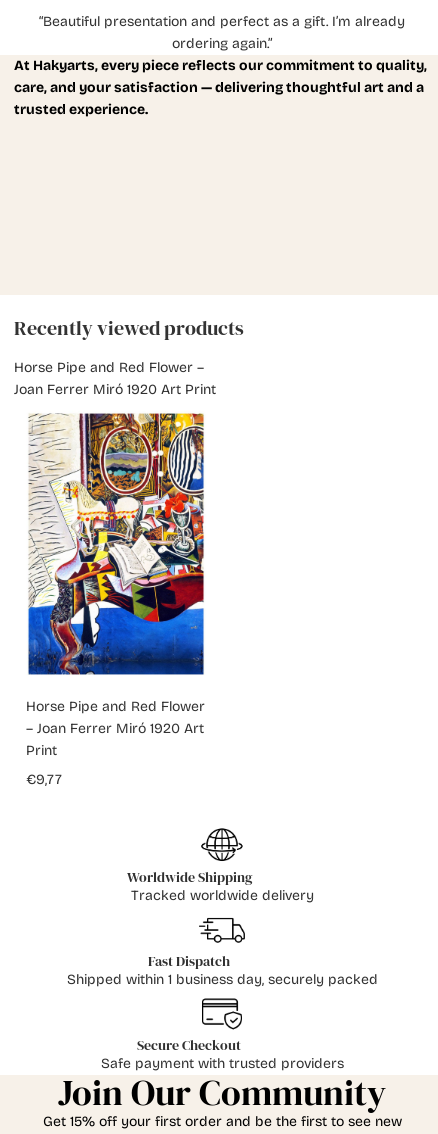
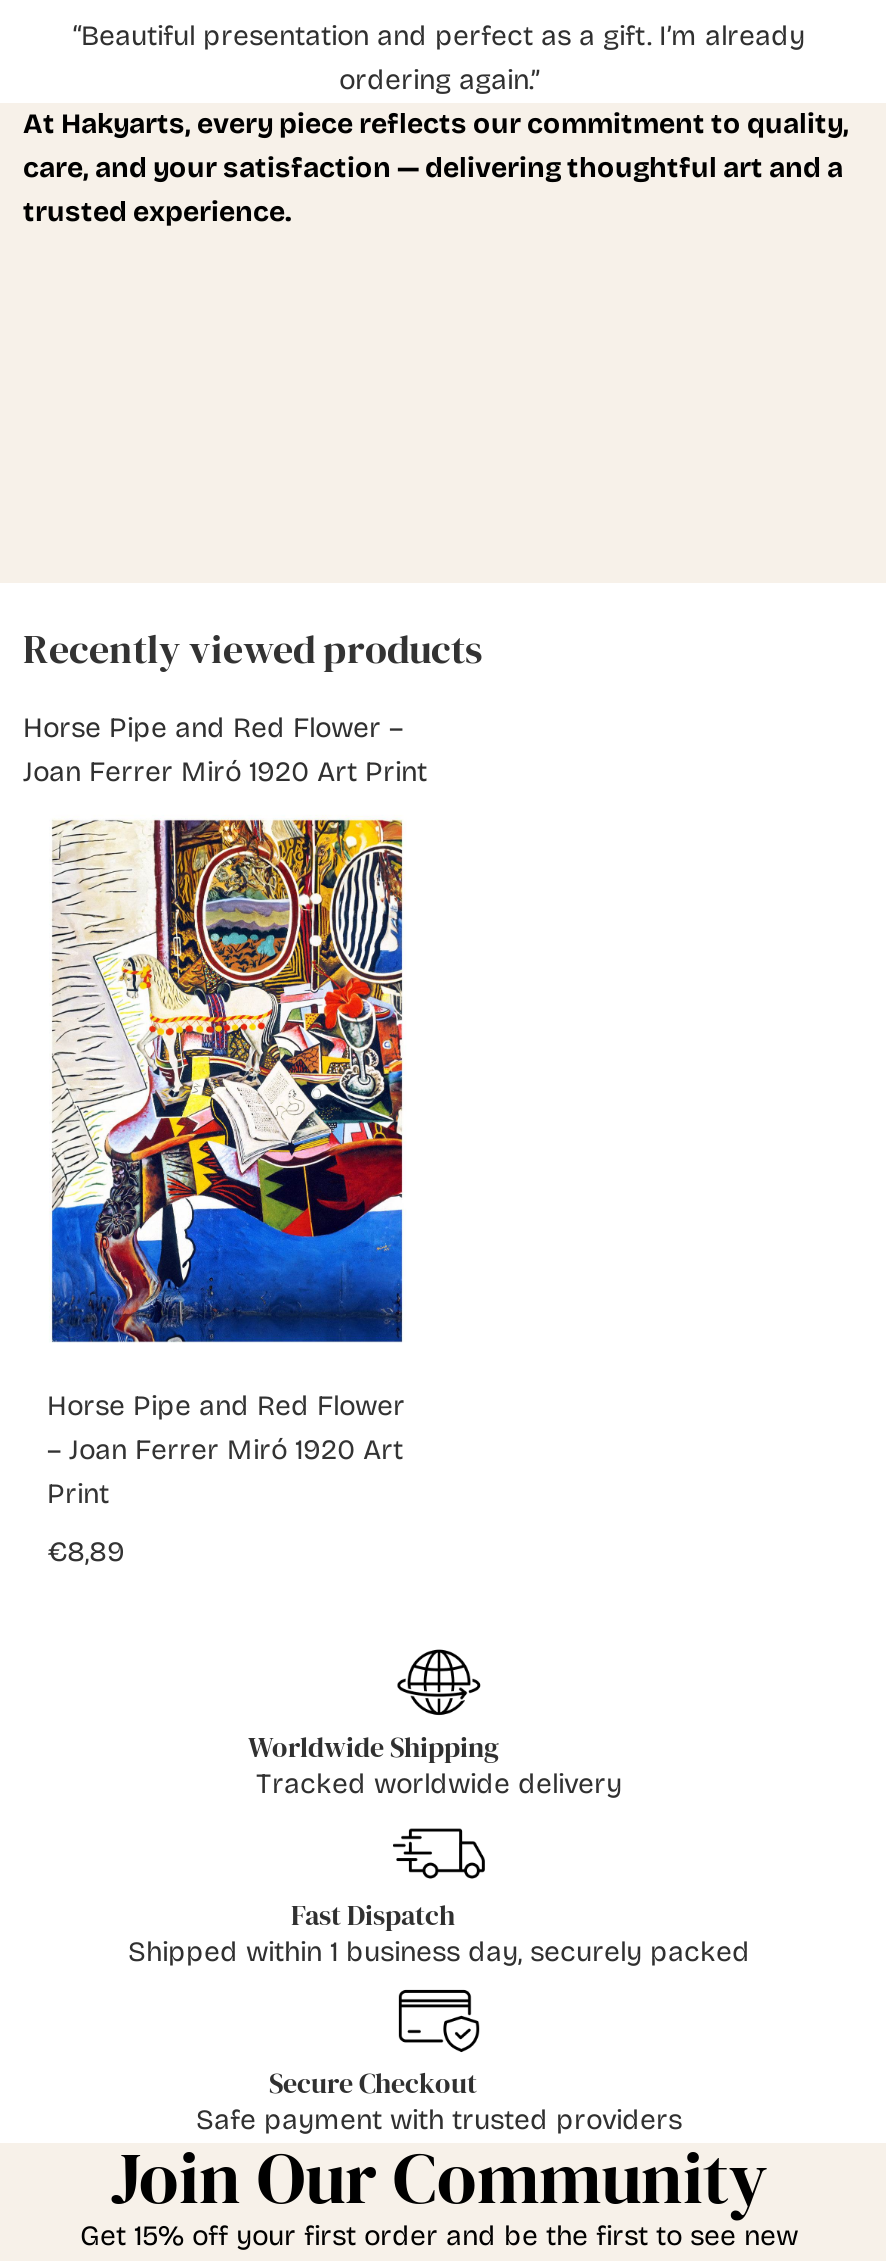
- €9,77
+ €8,89
